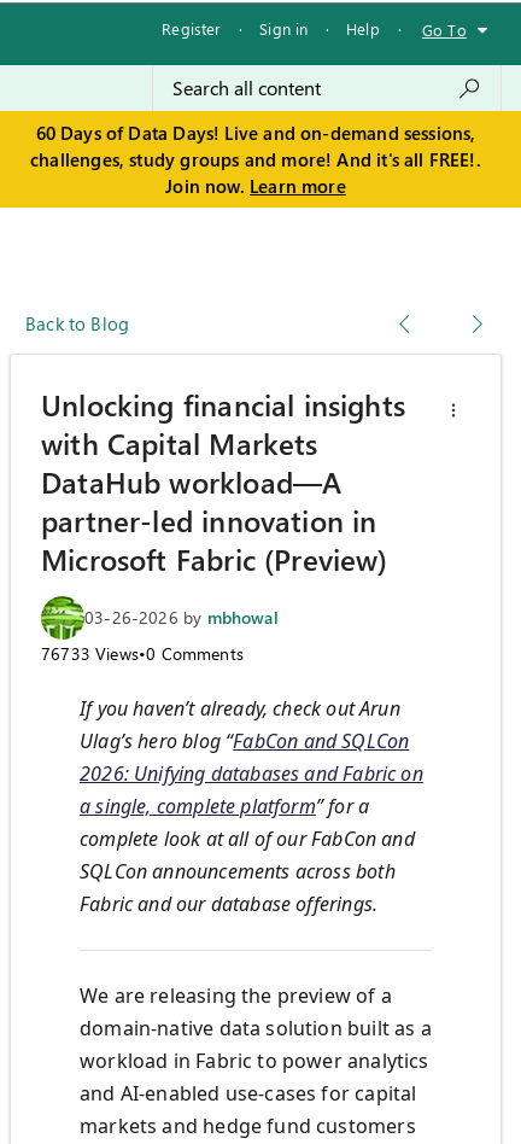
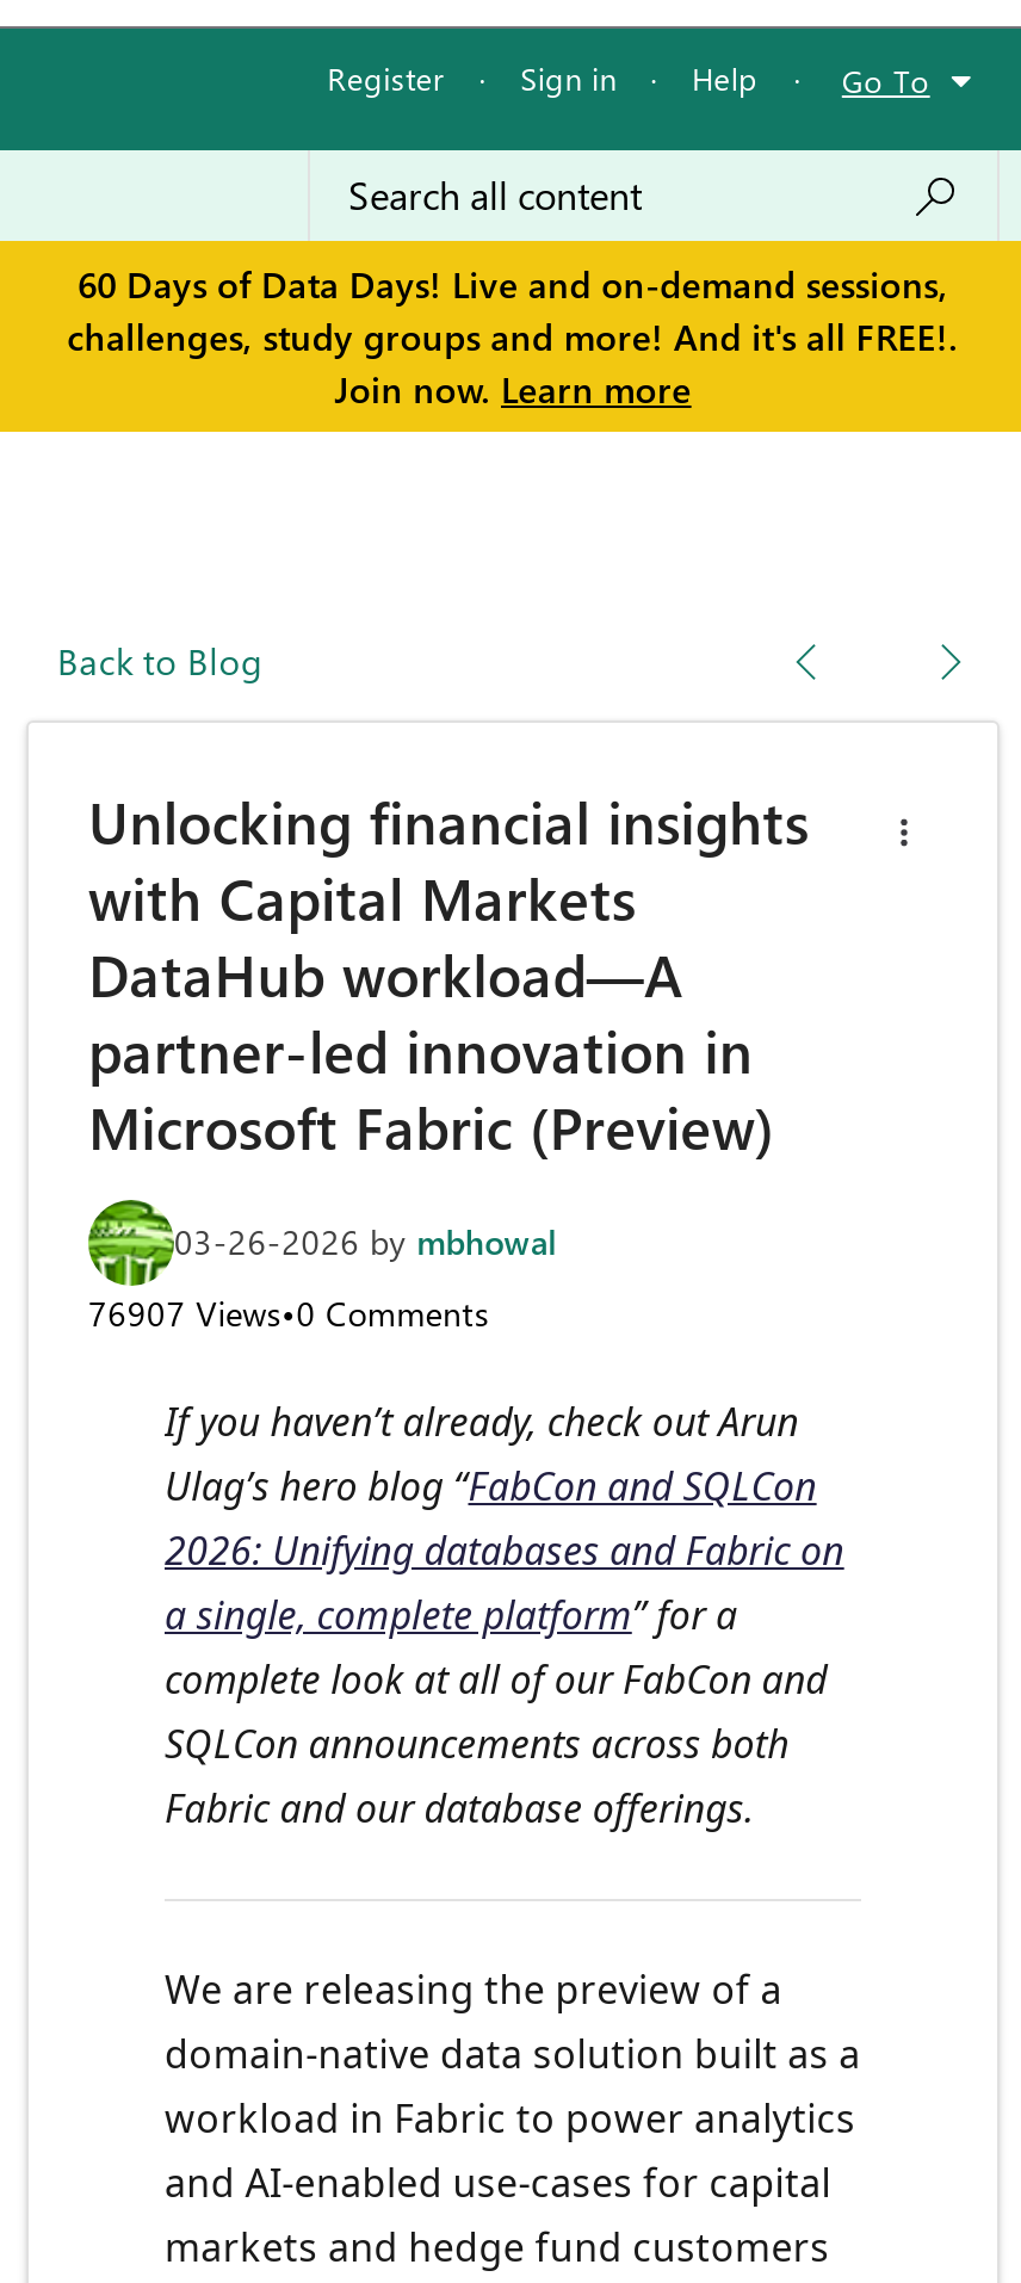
- 76733 Views•0 Comments
+ 76907 Views•0 Comments
